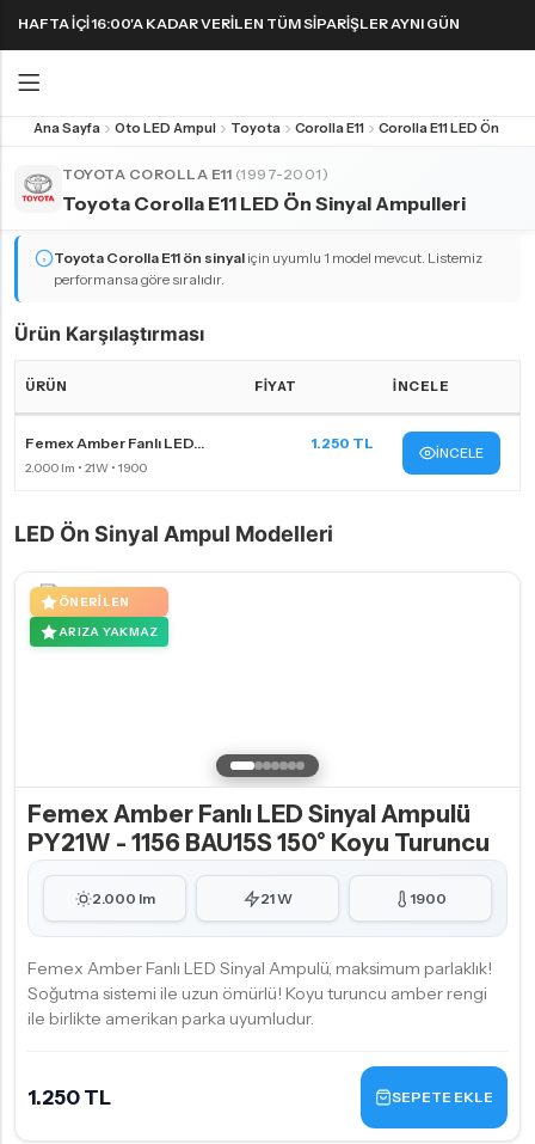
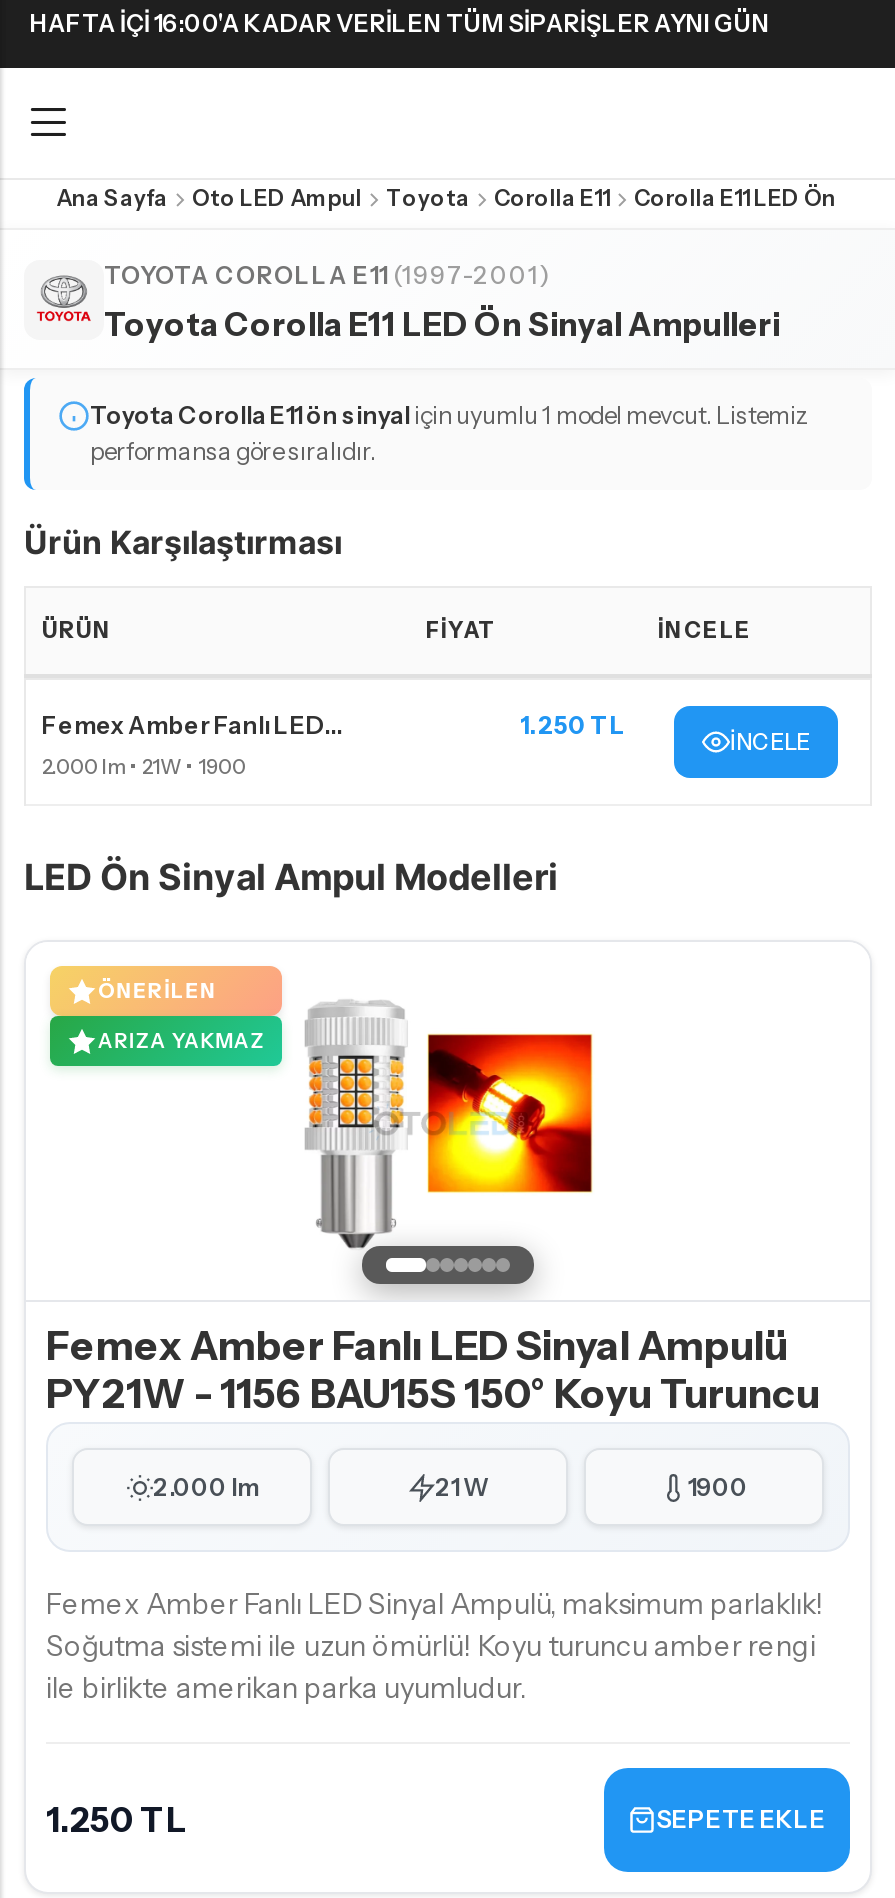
+ [image]
